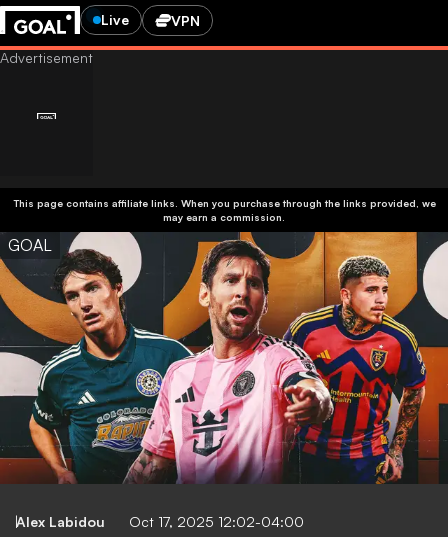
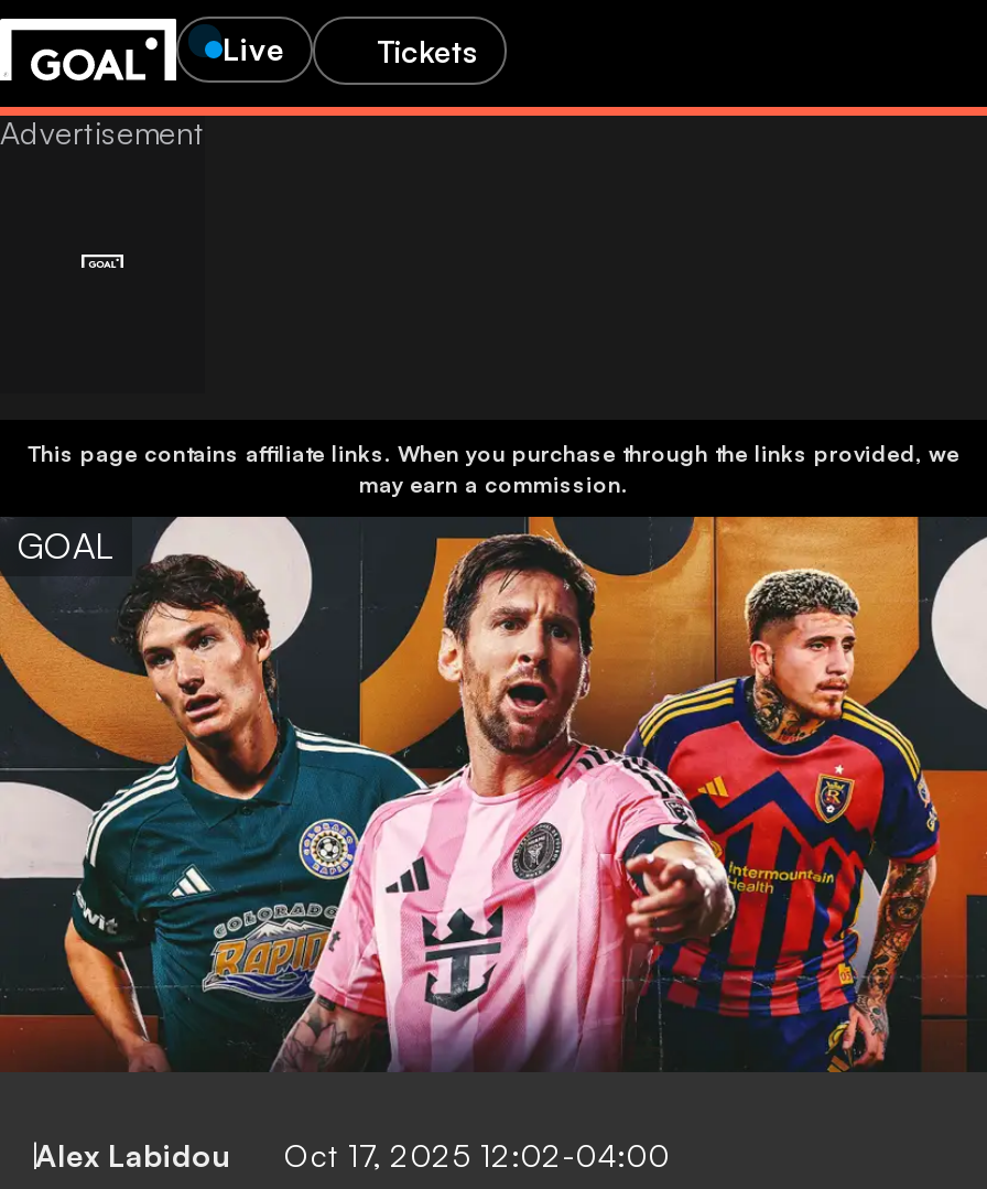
- VPN
+ Tickets
